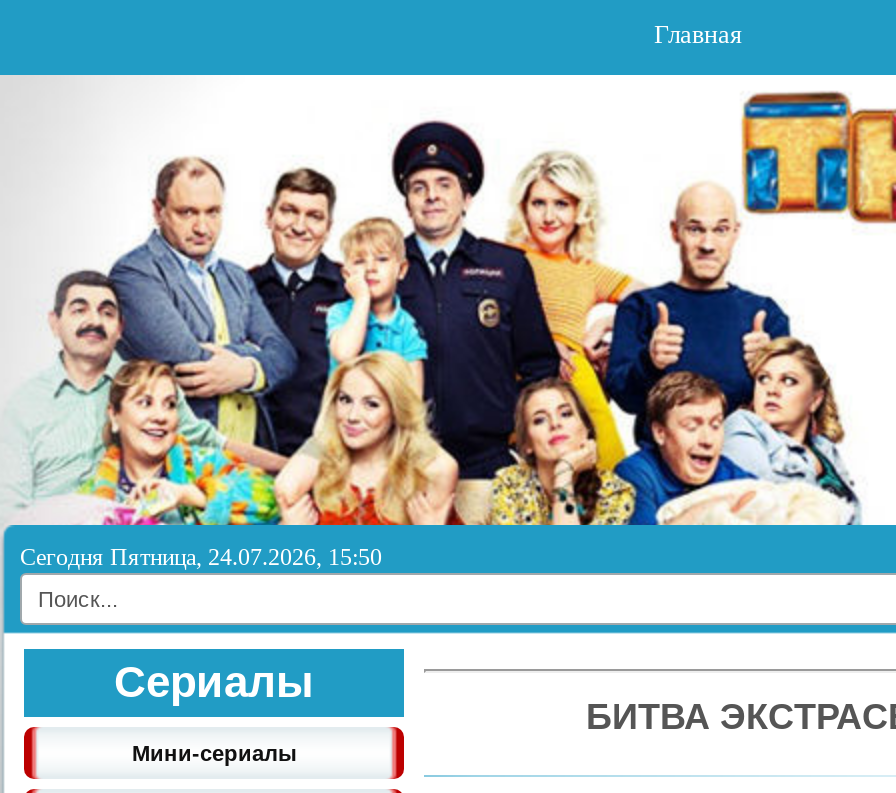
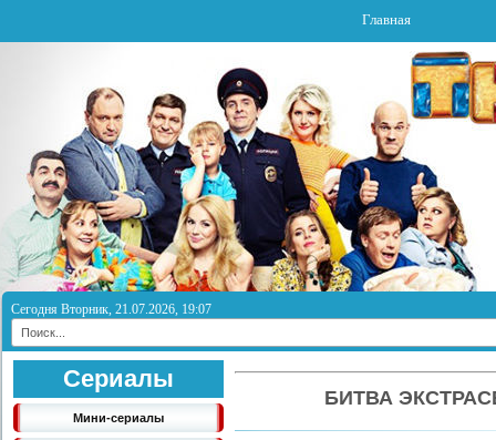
- Сегодня Пятница, 24.07.2026, 15:50
+ Сегодня Вторник, 21.07.2026, 19:07
